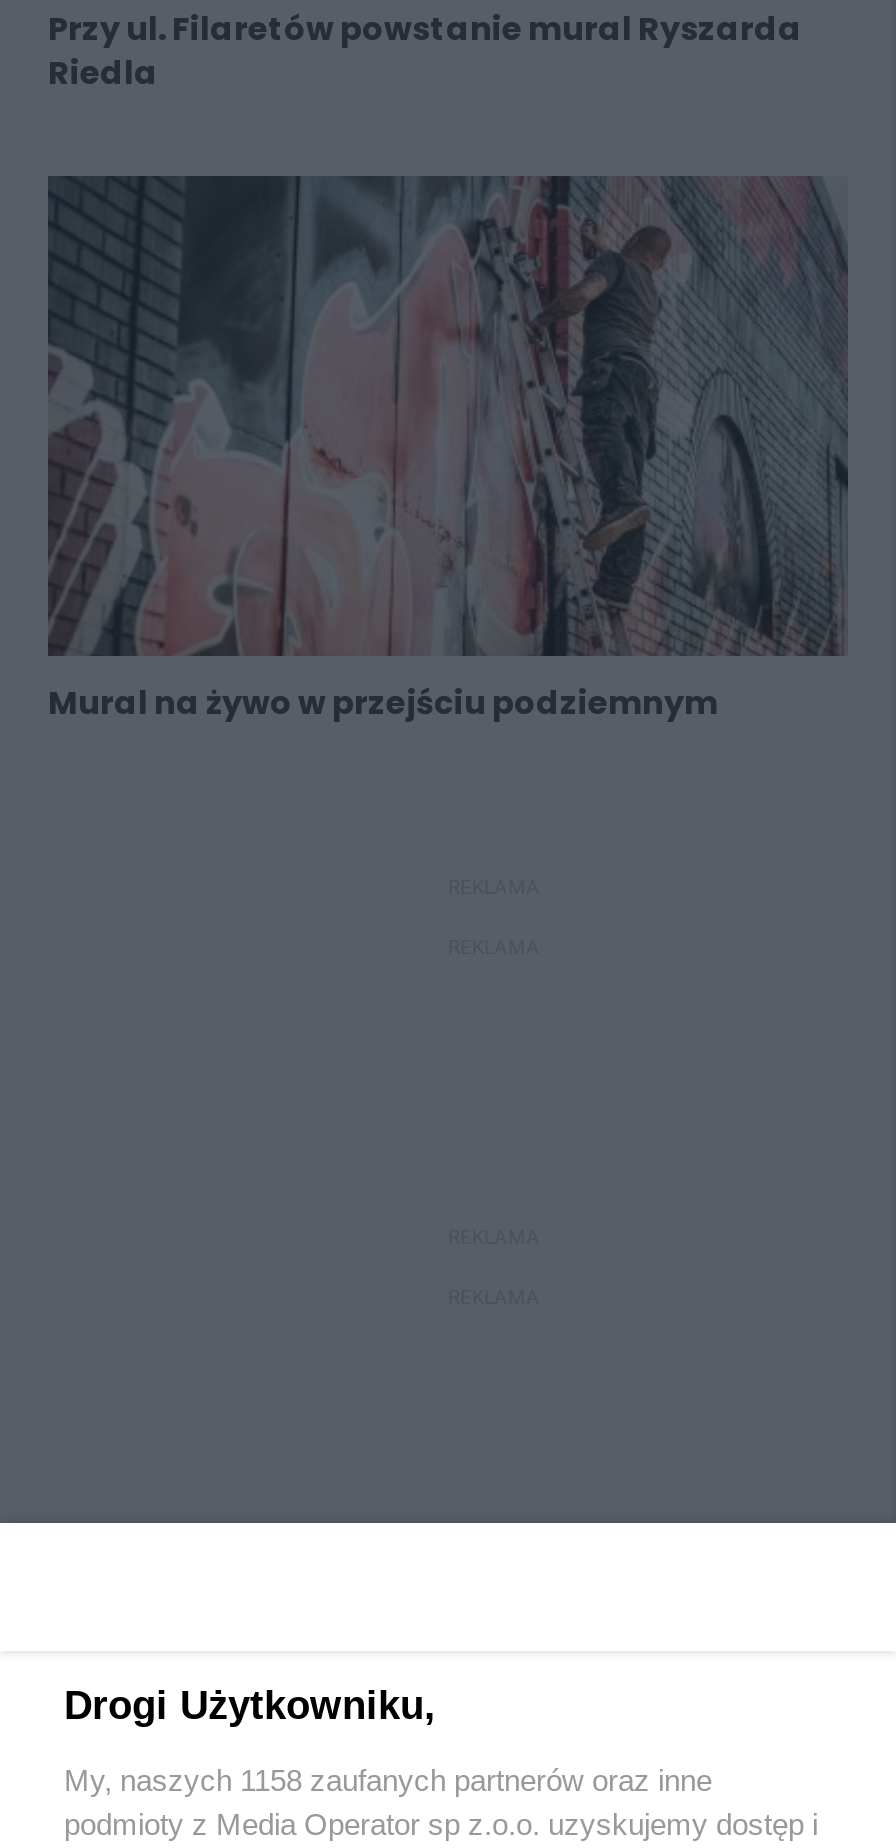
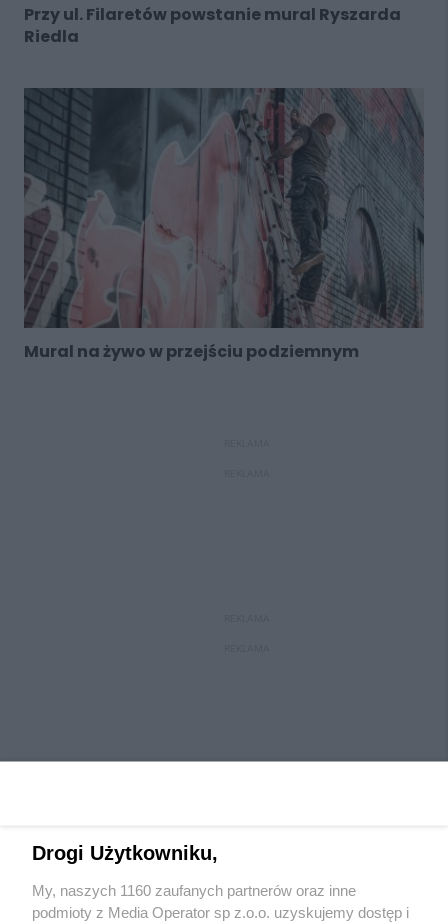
- My, naszych 1158 zaufanych partnerów oraz inne
+ My, naszych 1160 zaufanych partnerów oraz inne
